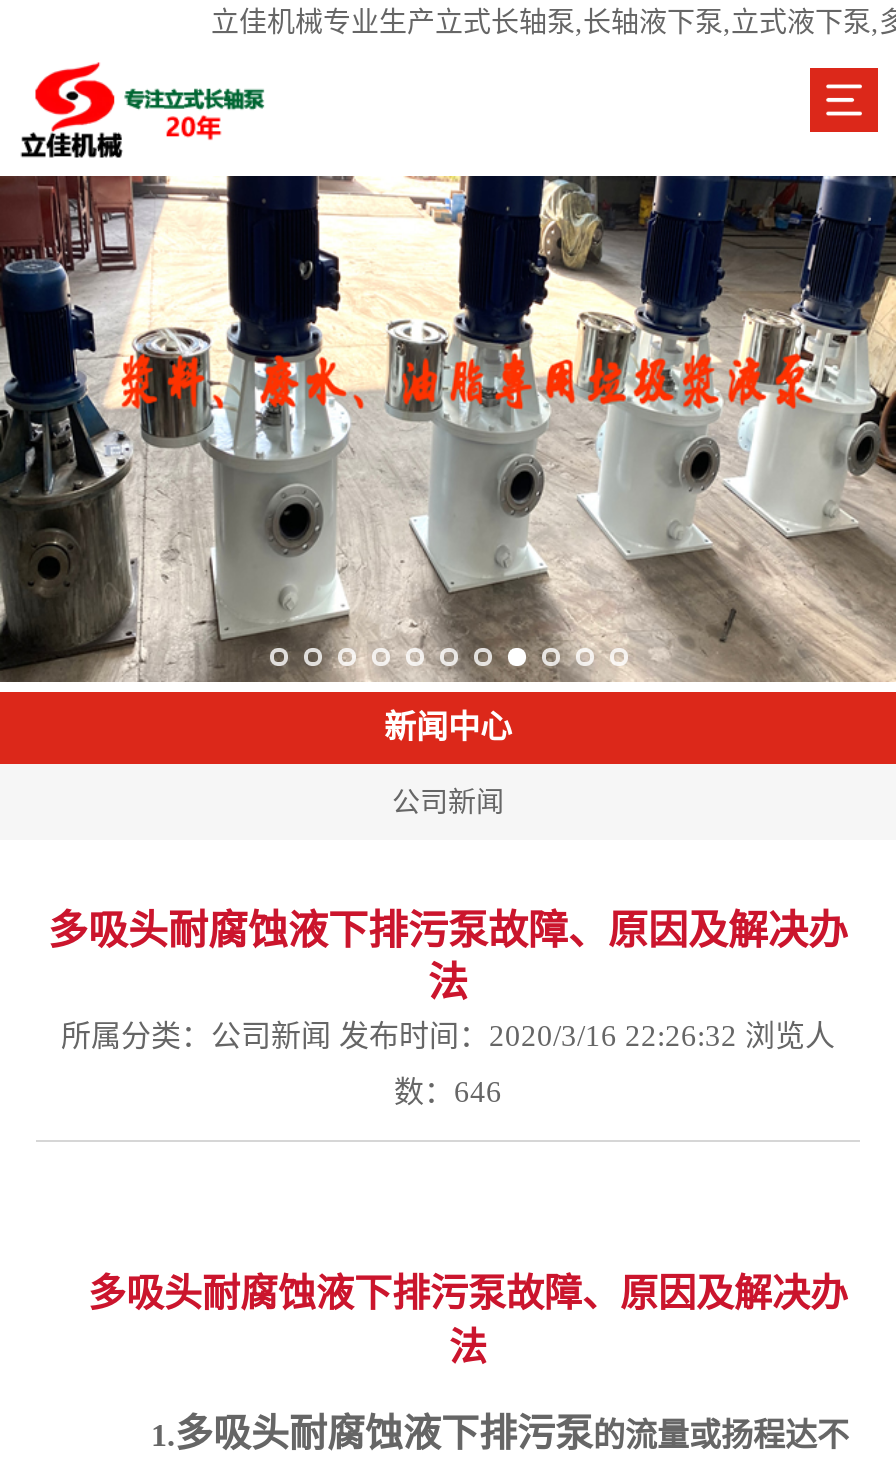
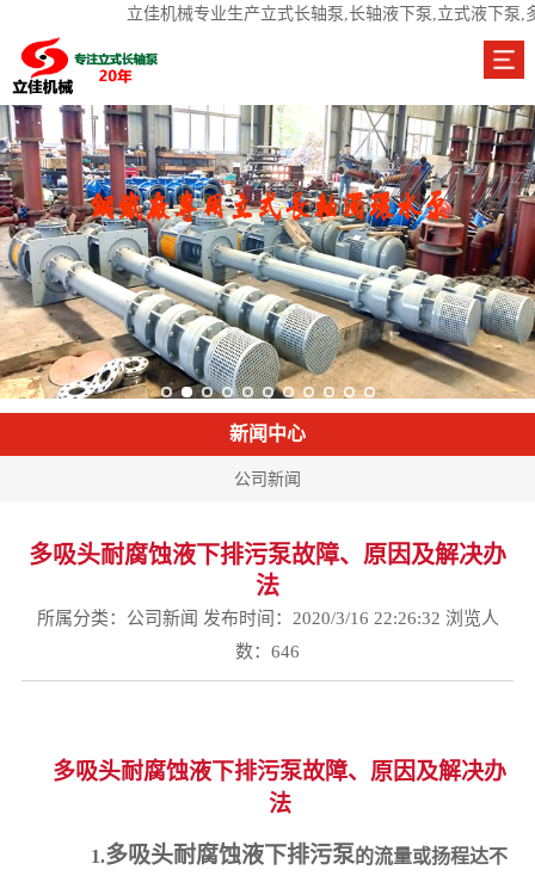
- [image]
+ [image]
